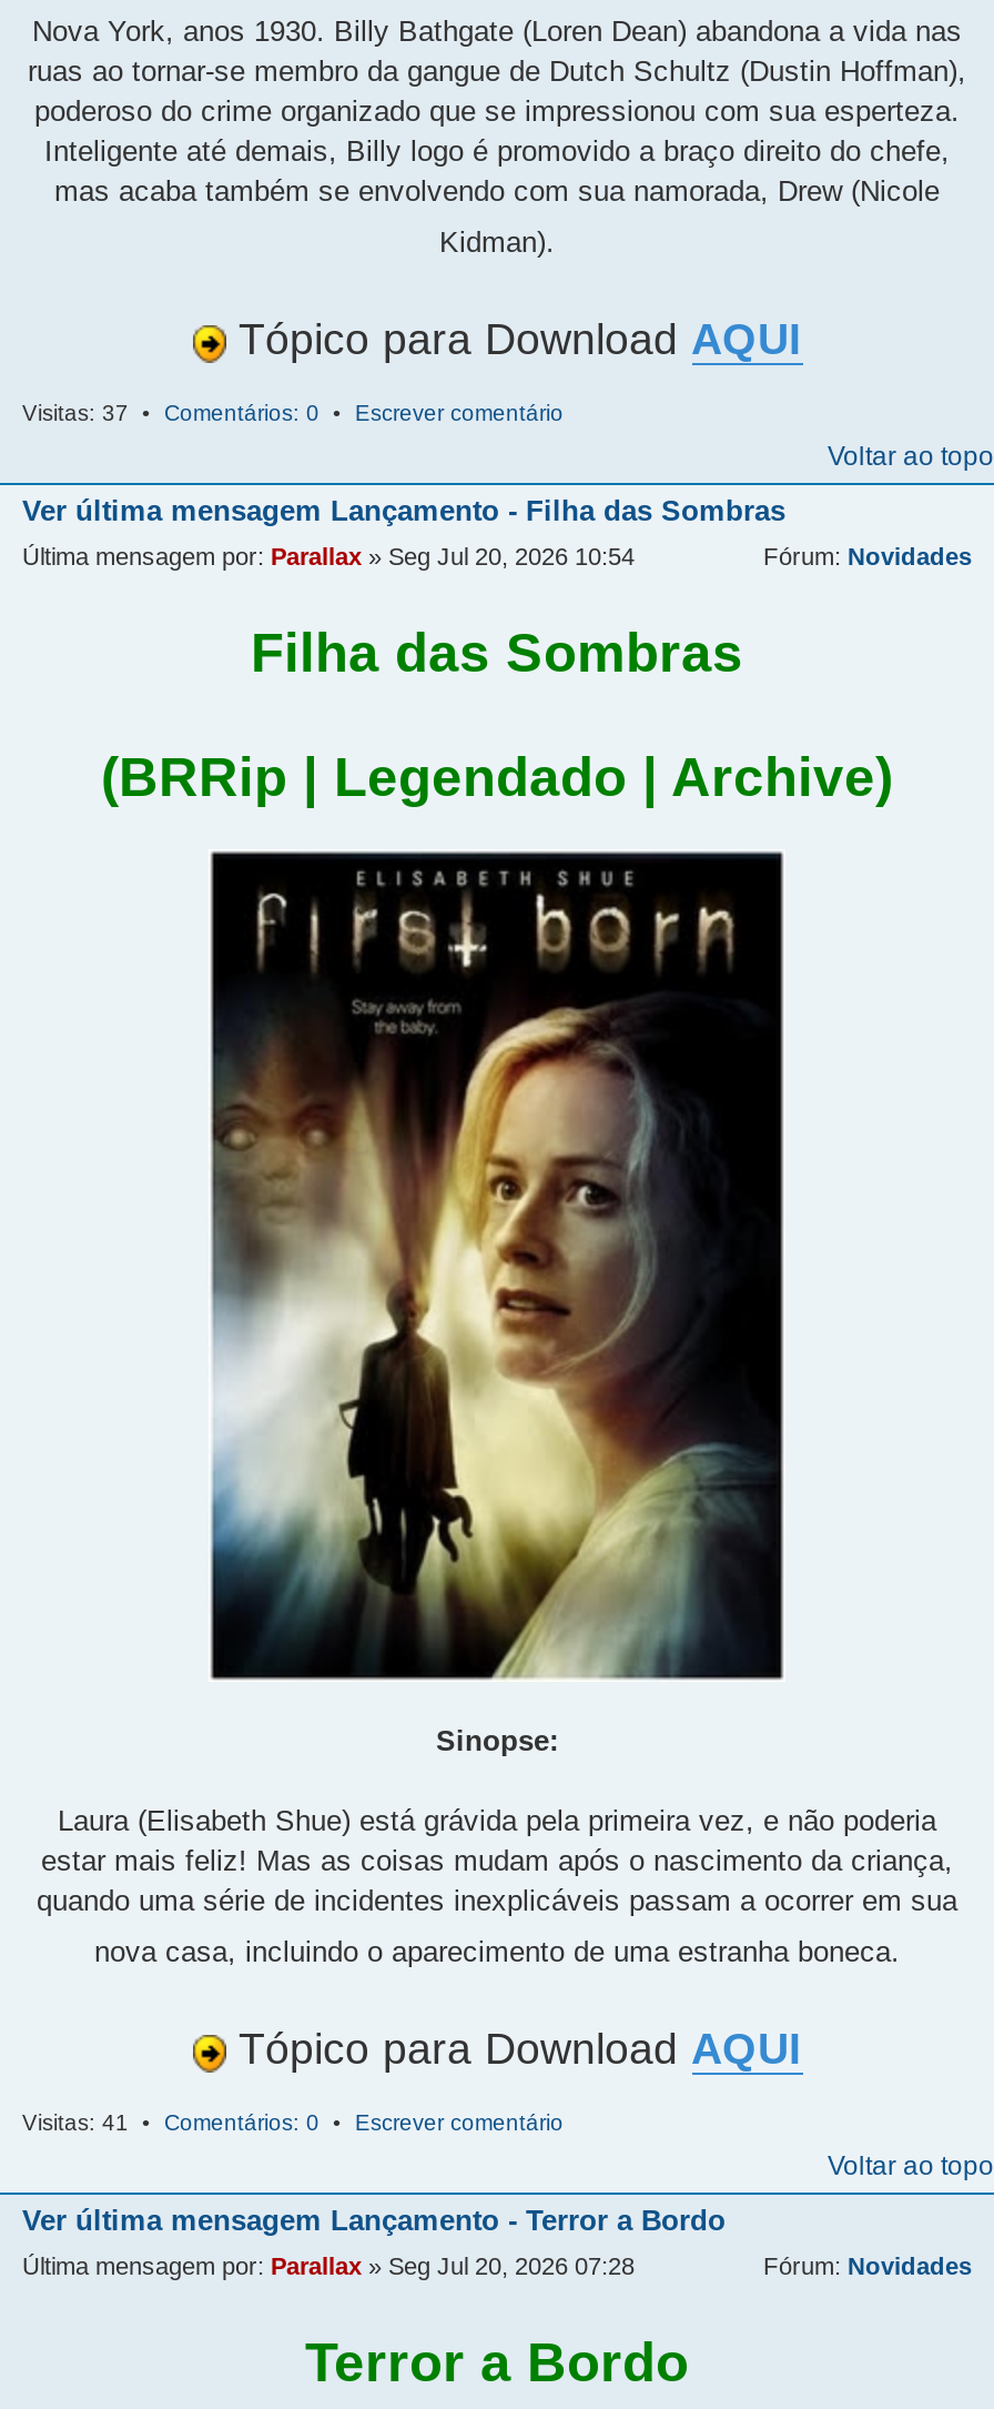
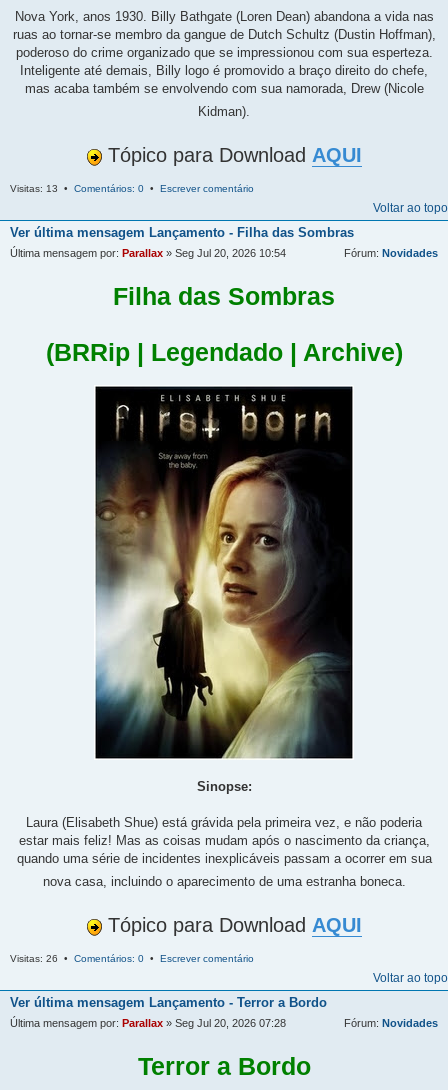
- Visitas: 37 • Comentários: 0 • Escrever comentário
+ Visitas: 13 • Comentários: 0 • Escrever comentário

- Visitas: 41 • Comentários: 0 • Escrever comentário
+ Visitas: 26 • Comentários: 0 • Escrever comentário
